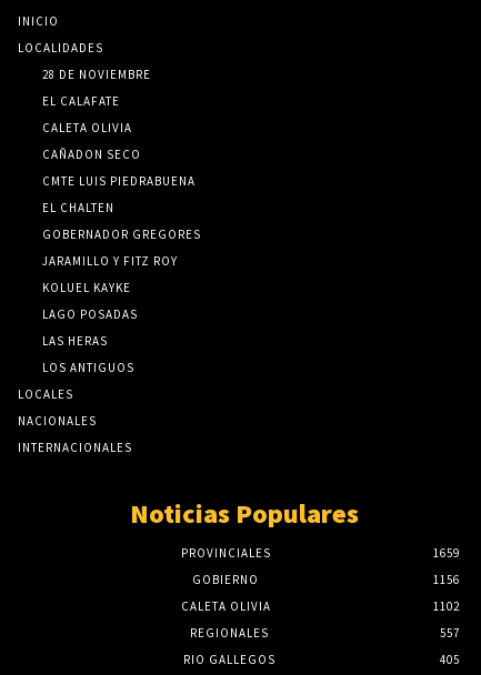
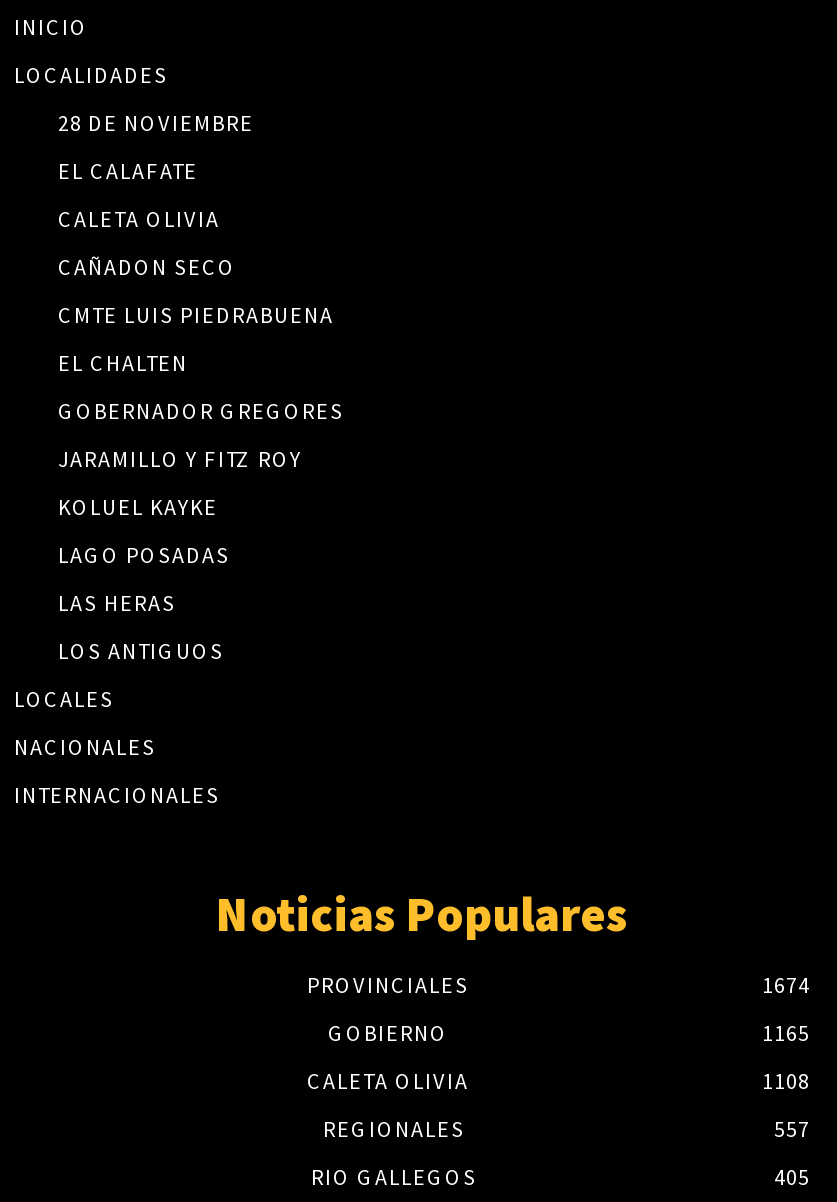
- 1659
+ 1674

- 1156
+ 1165

- 1102
+ 1108
